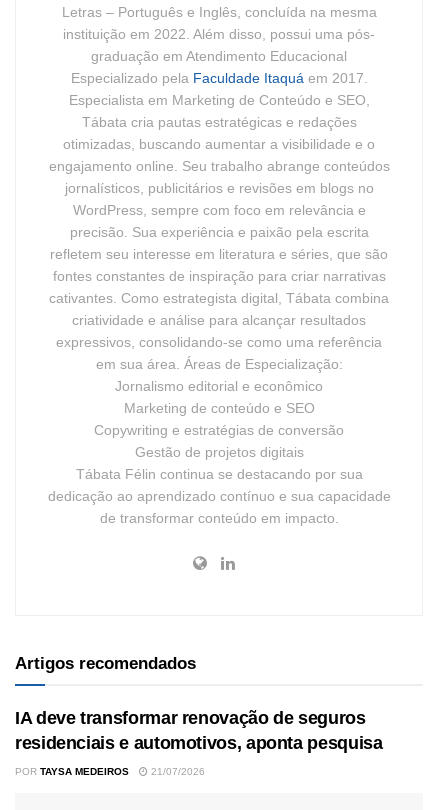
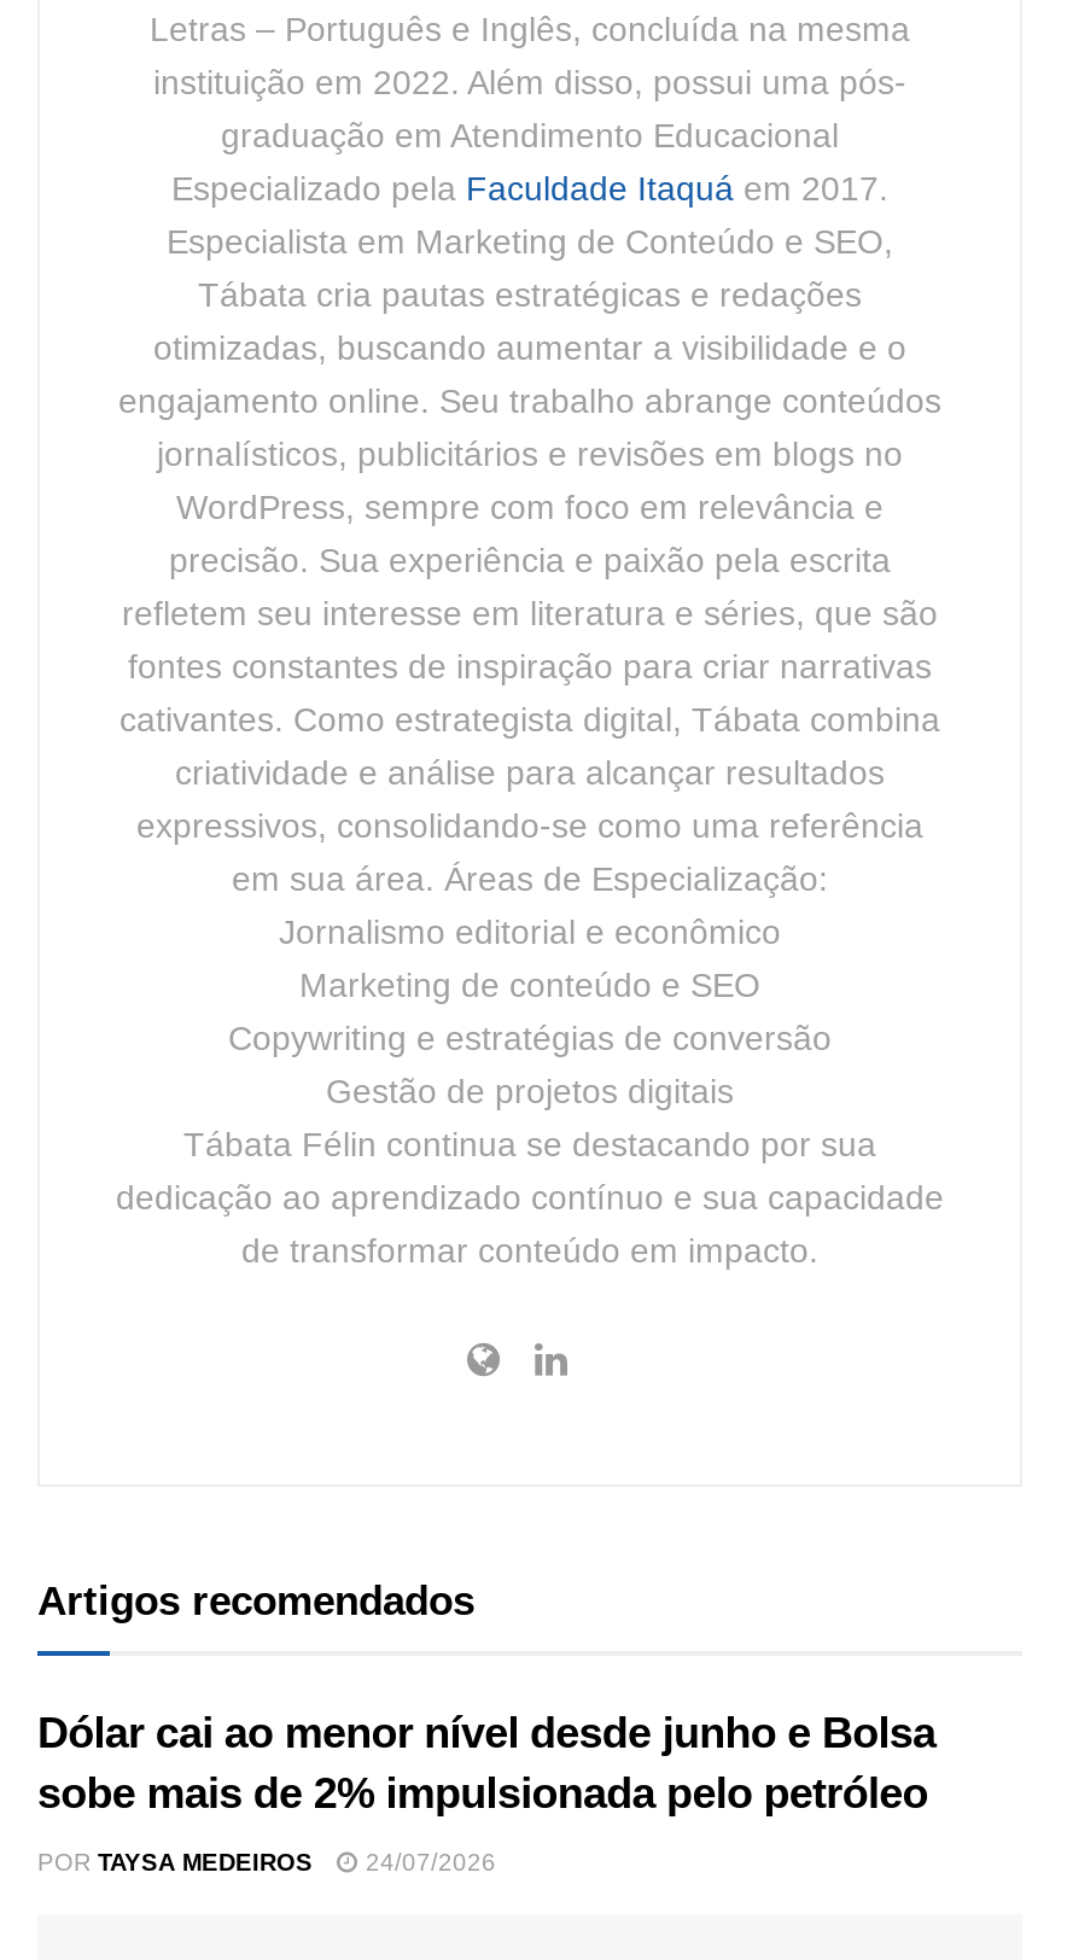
- IA deve transformar renovação de seguros
- residenciais e automotivos, aponta pesquisa
+ Dólar cai ao menor nível desde junho e Bolsa
+ sobe mais de 2% impulsionada pelo petróleo

- 21/07/2026
+ 24/07/2026
